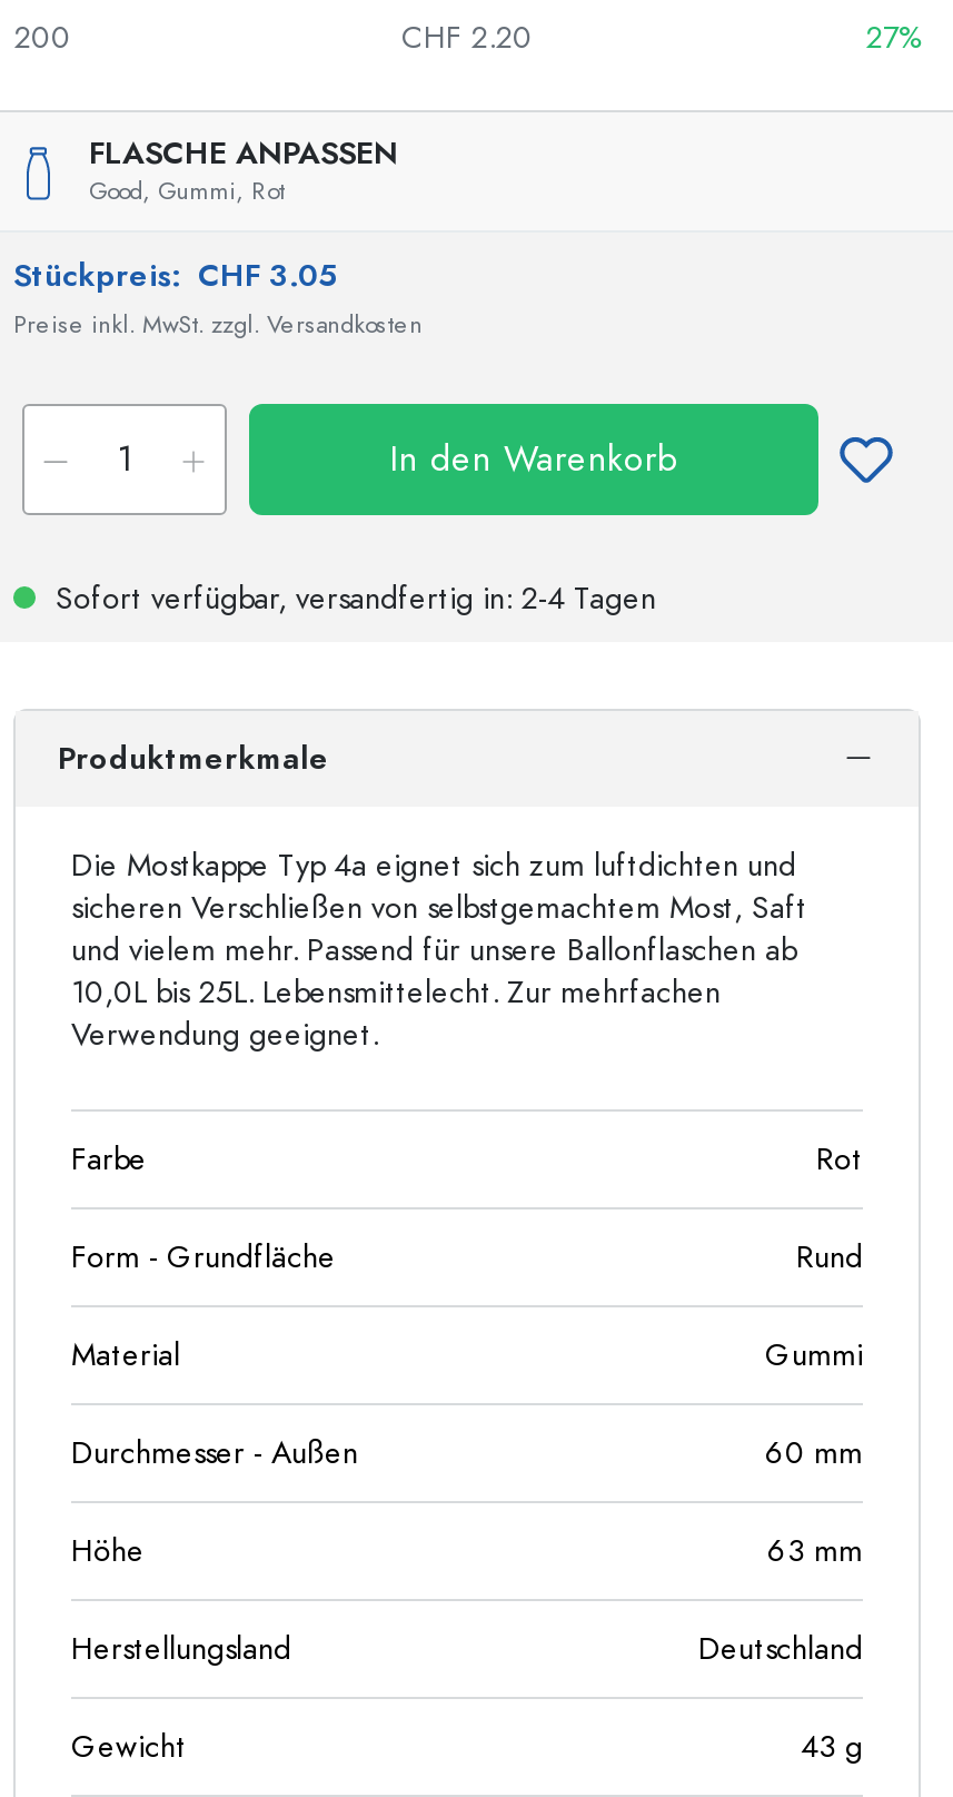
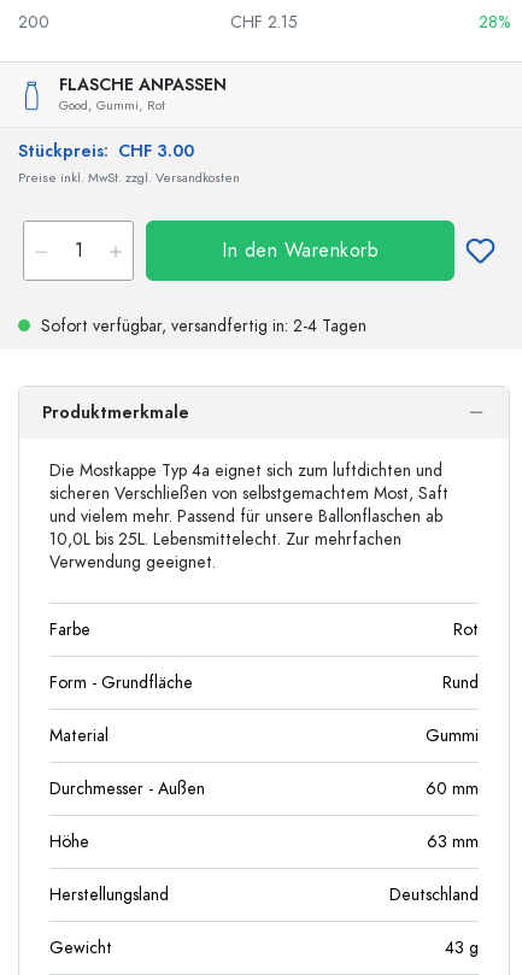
- CHF 2.20
+ CHF 2.15

- 27%
+ 28%

- Stückpreis: CHF 3.05
+ Stückpreis: CHF 3.00
